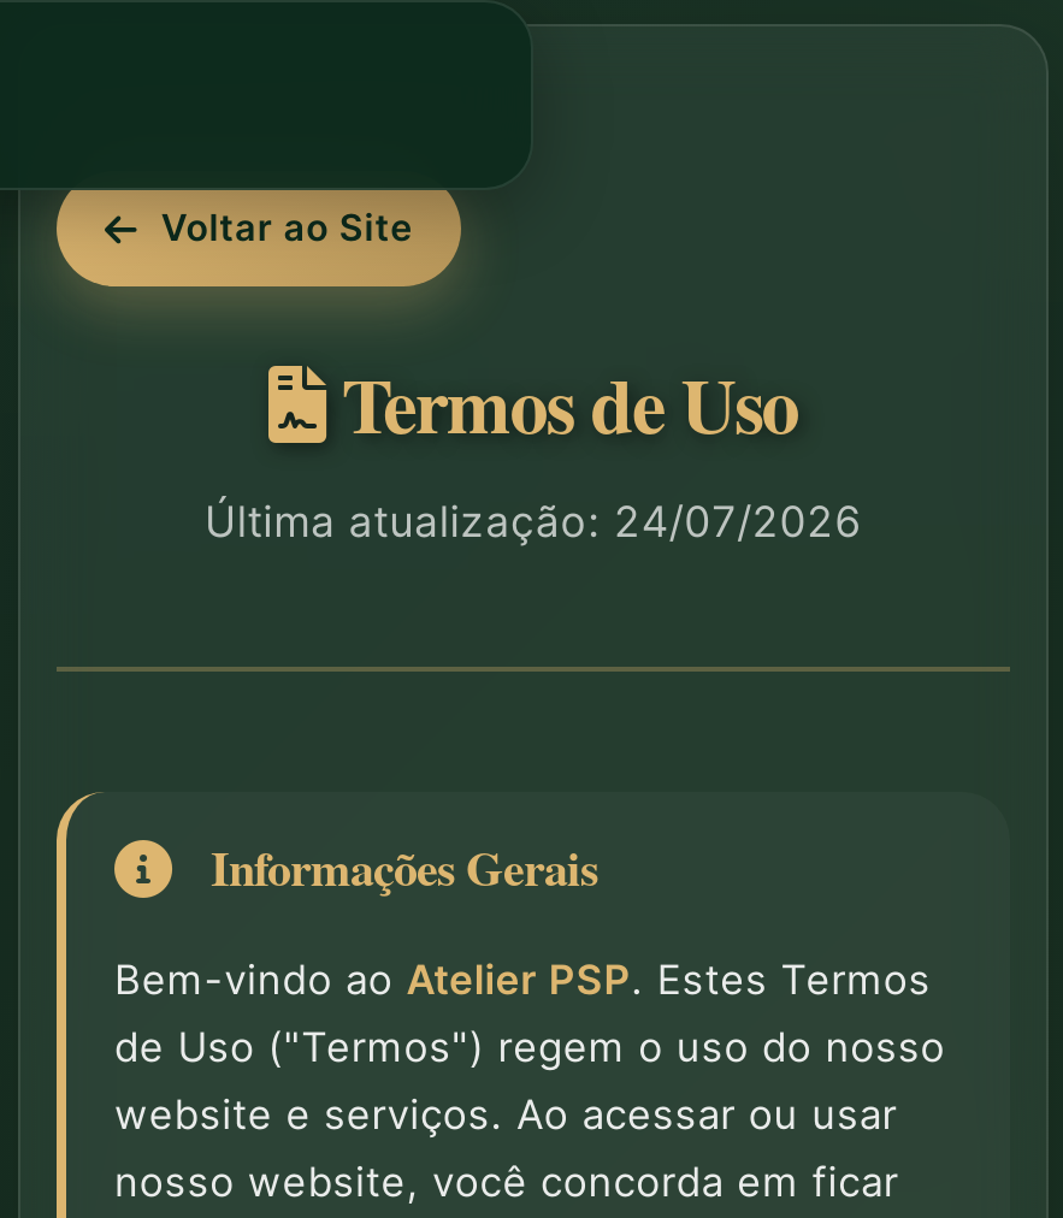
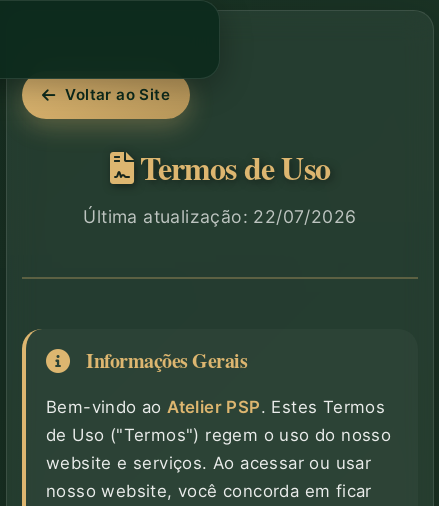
- Última atualização: 24/07/2026
+ Última atualização: 22/07/2026
